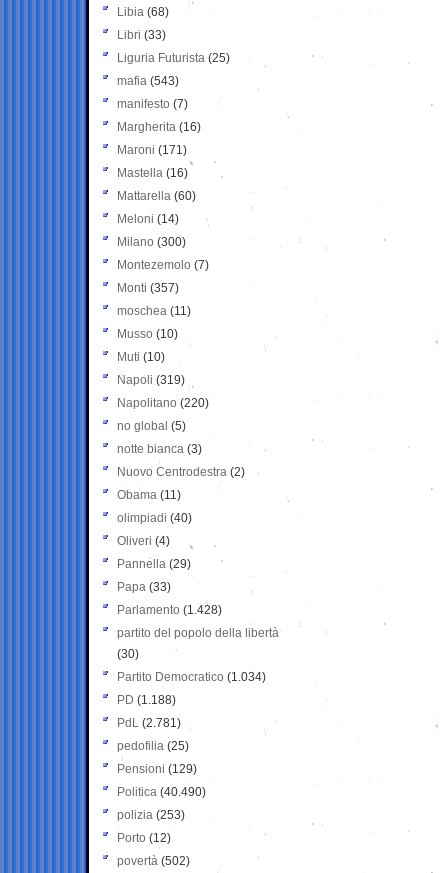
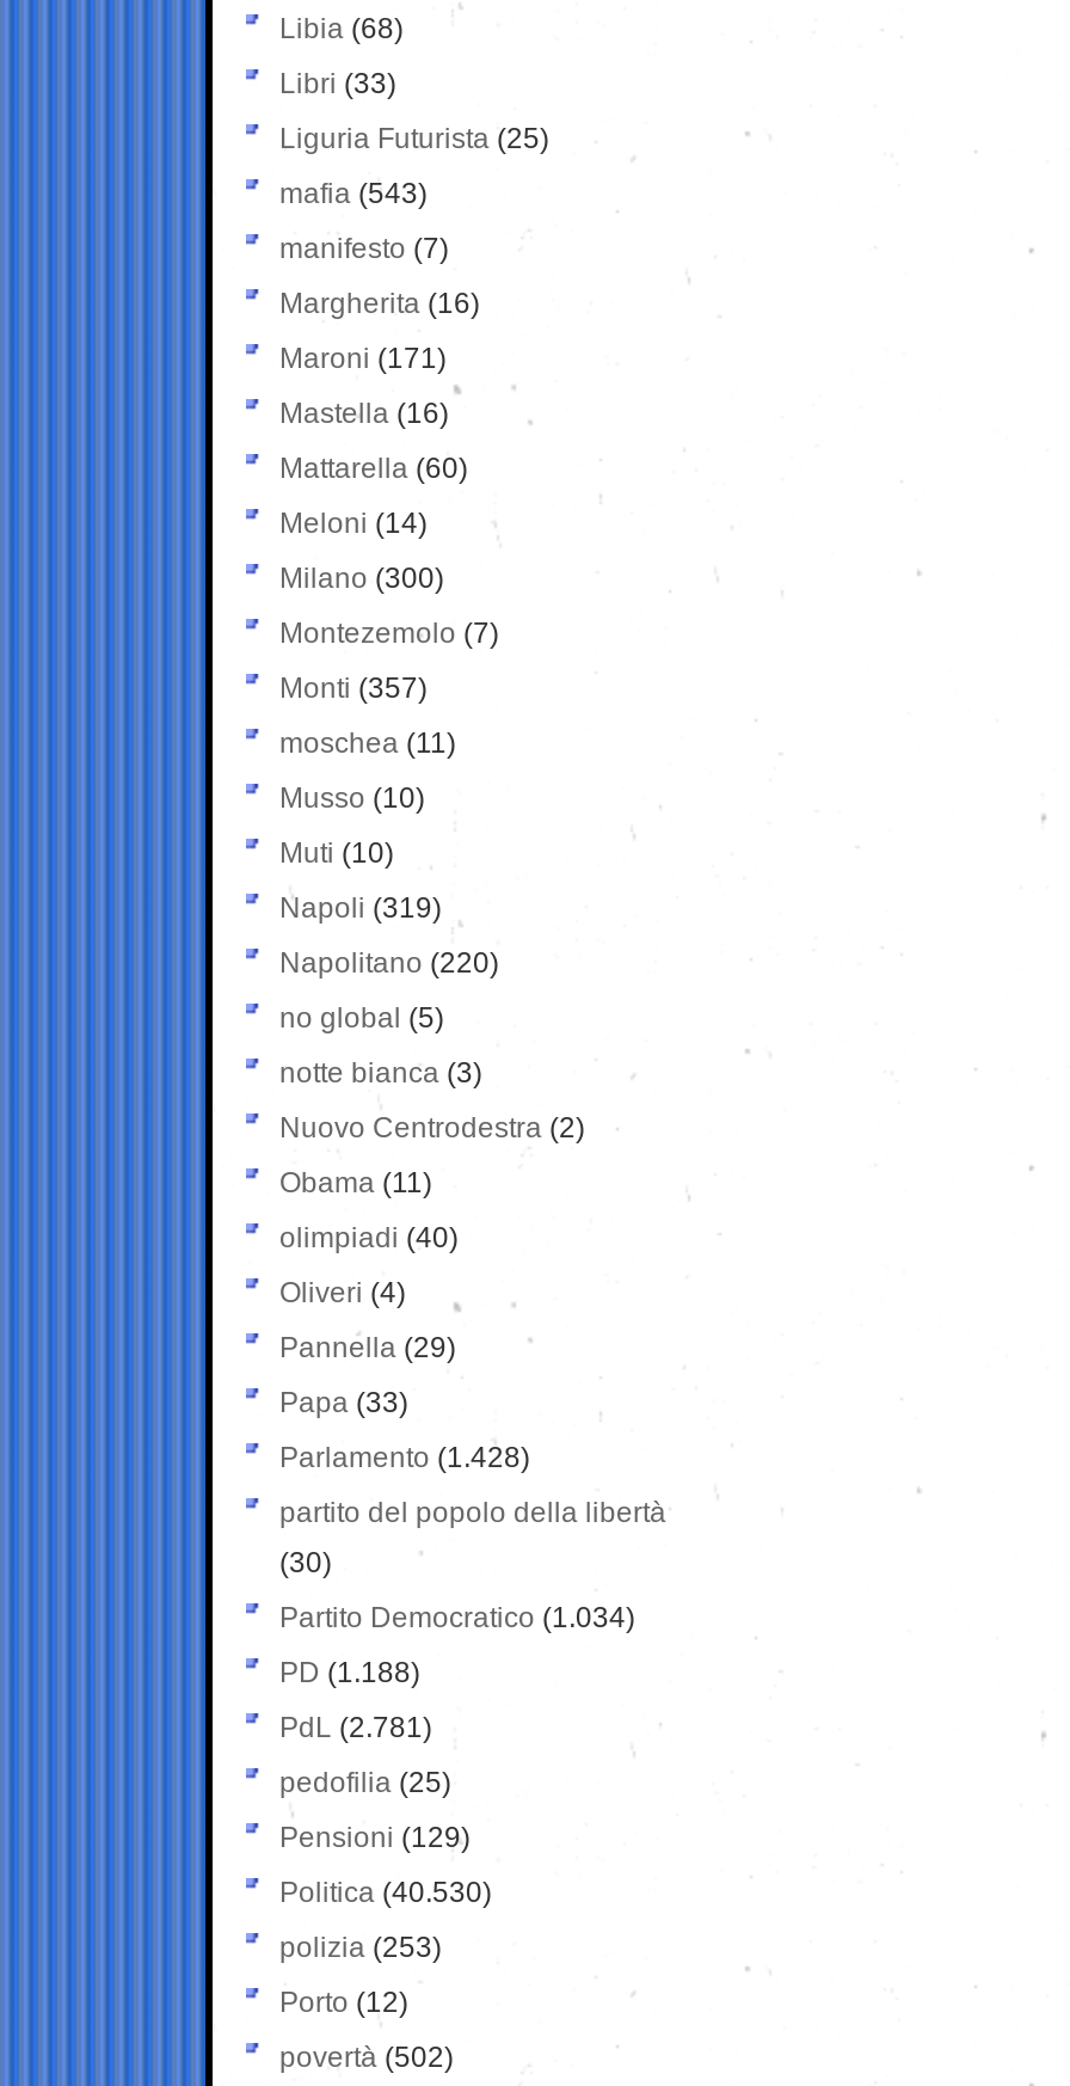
- Politica (40.490)
+ Politica (40.530)
